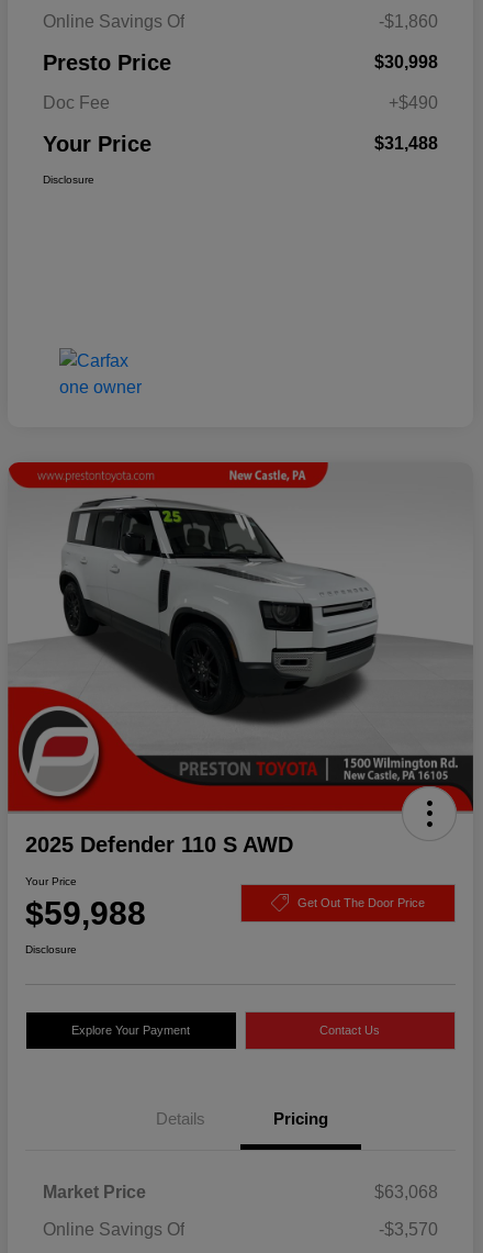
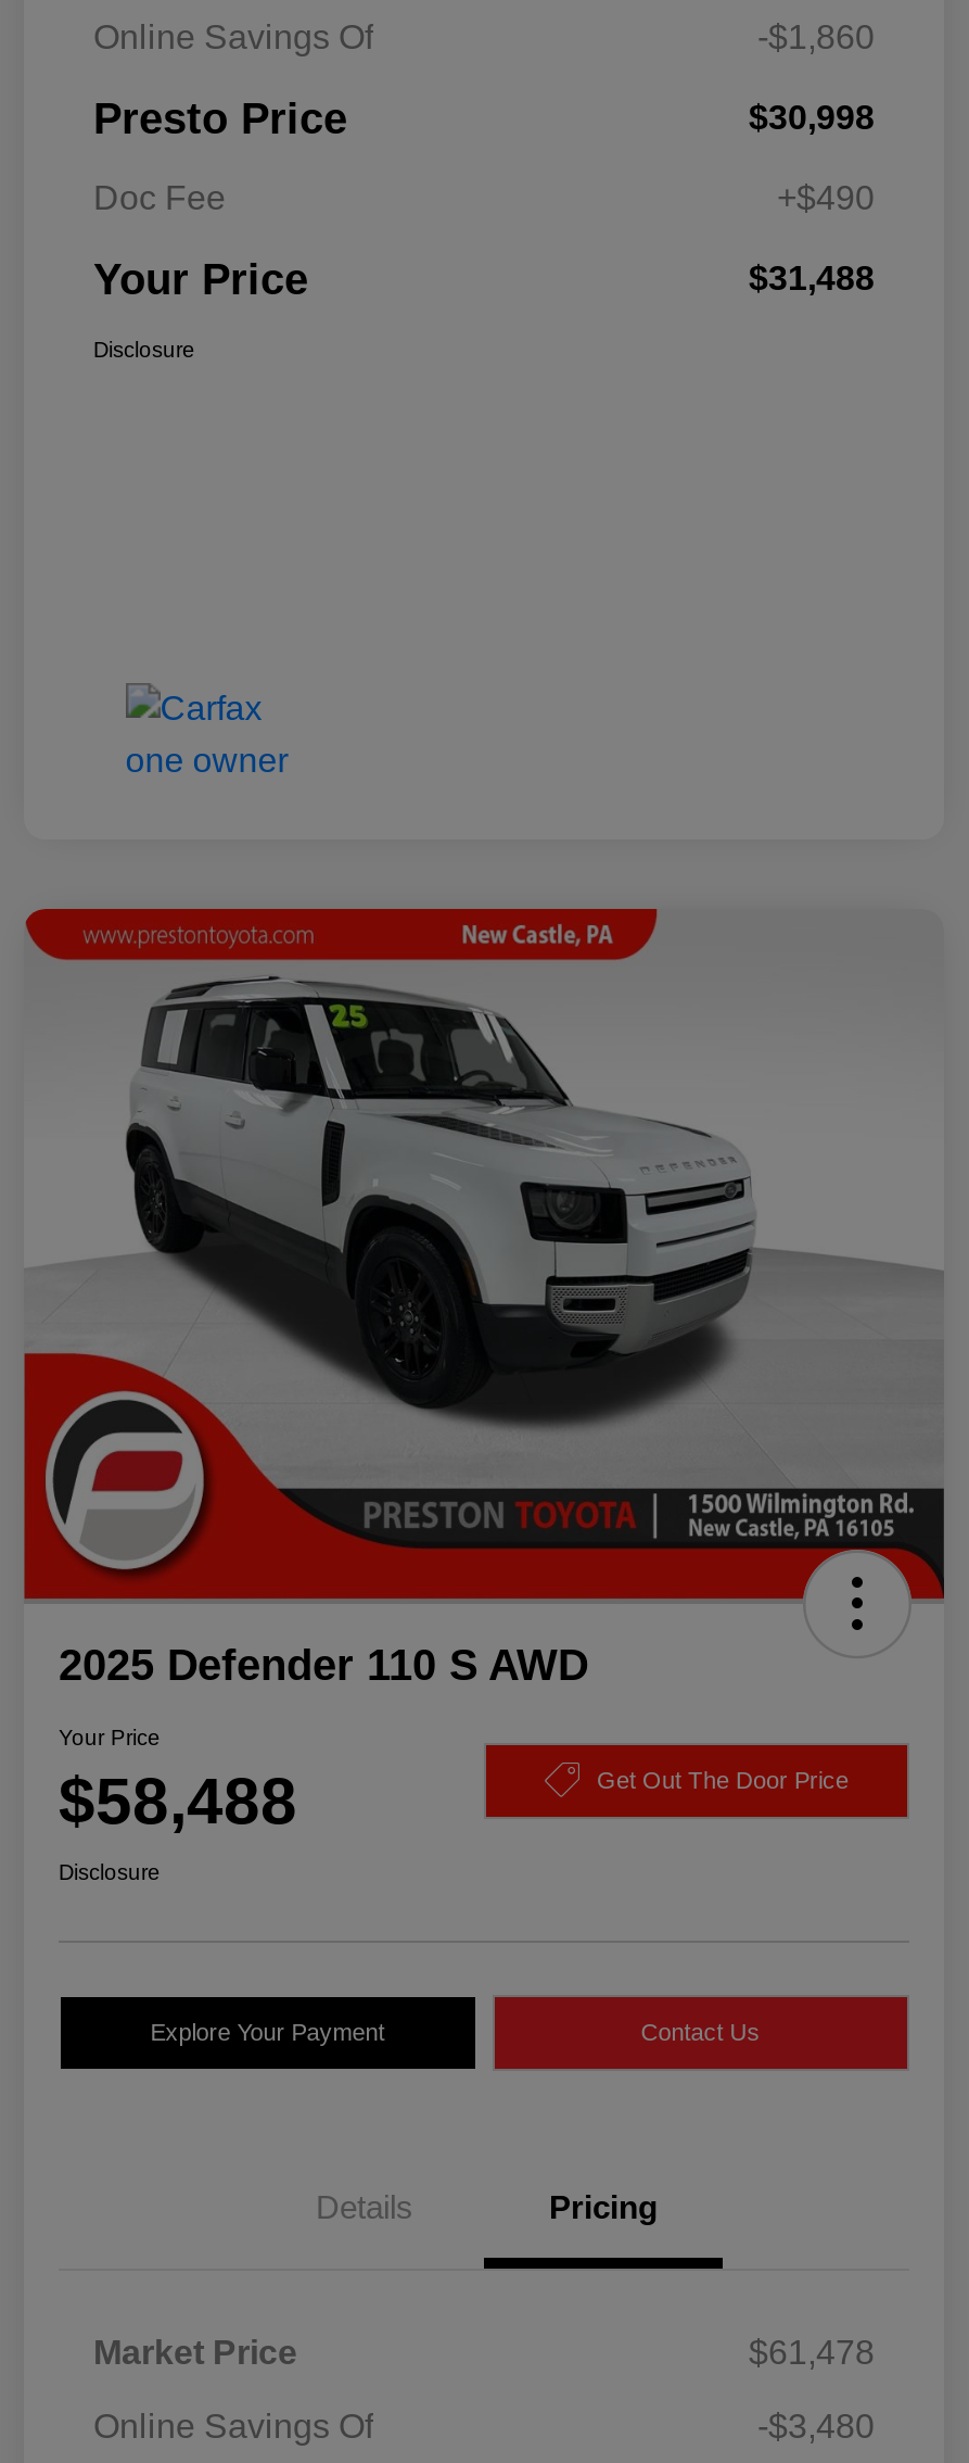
- $59,988
+ $58,488

- $63,068
+ $61,478

- -$3,570
+ -$3,480
